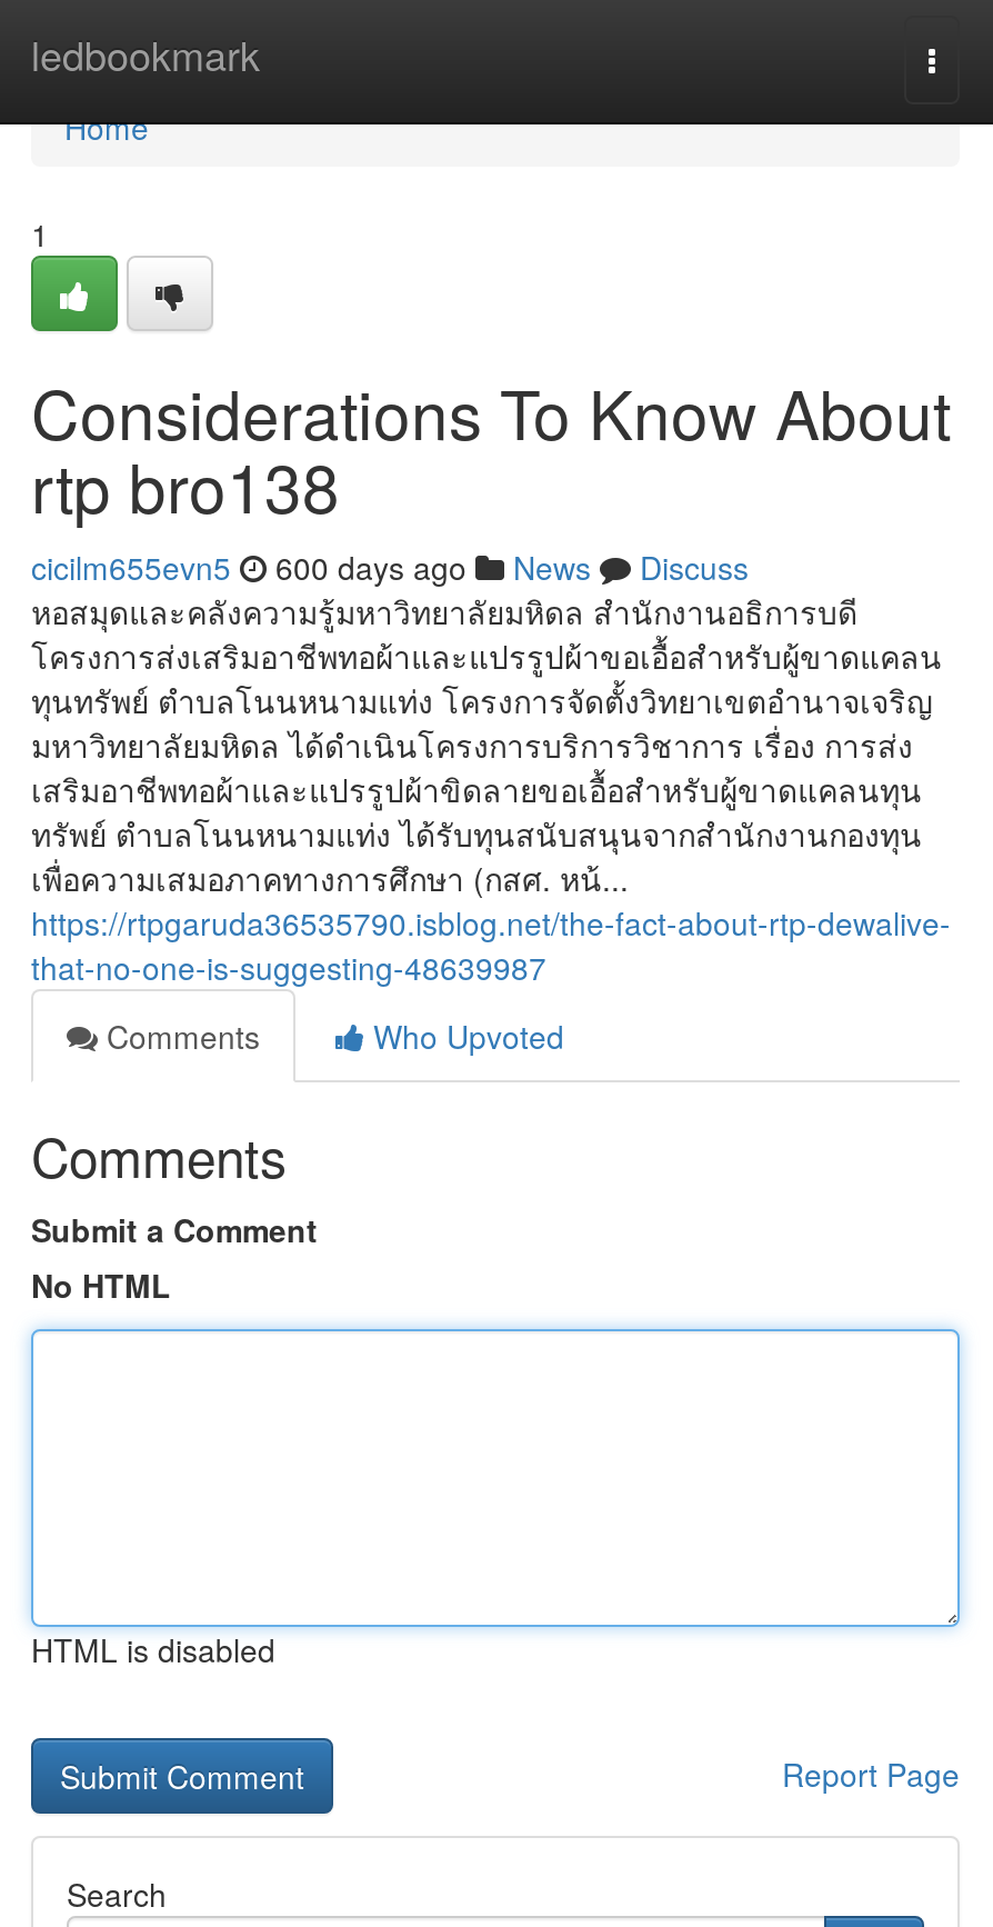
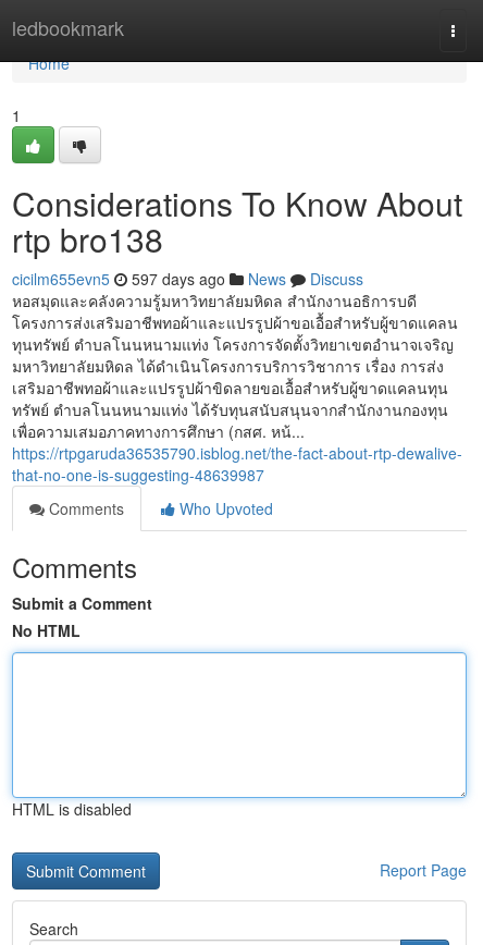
- cicilm655evn5 600 days ago News Discuss
+ cicilm655evn5 597 days ago News Discuss
